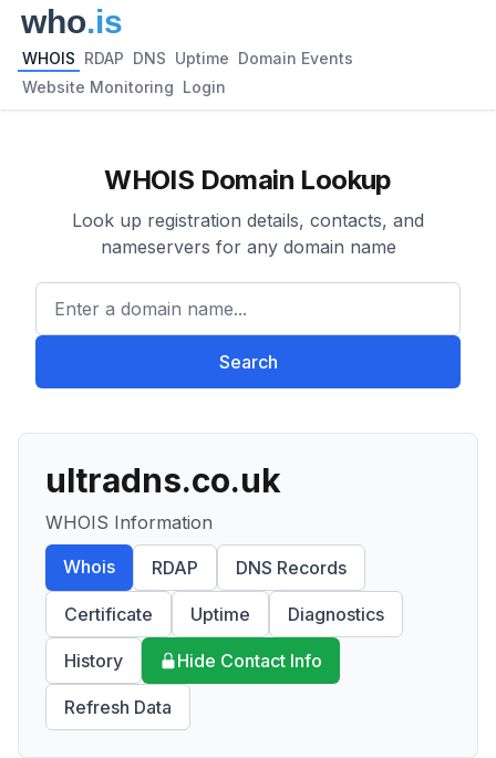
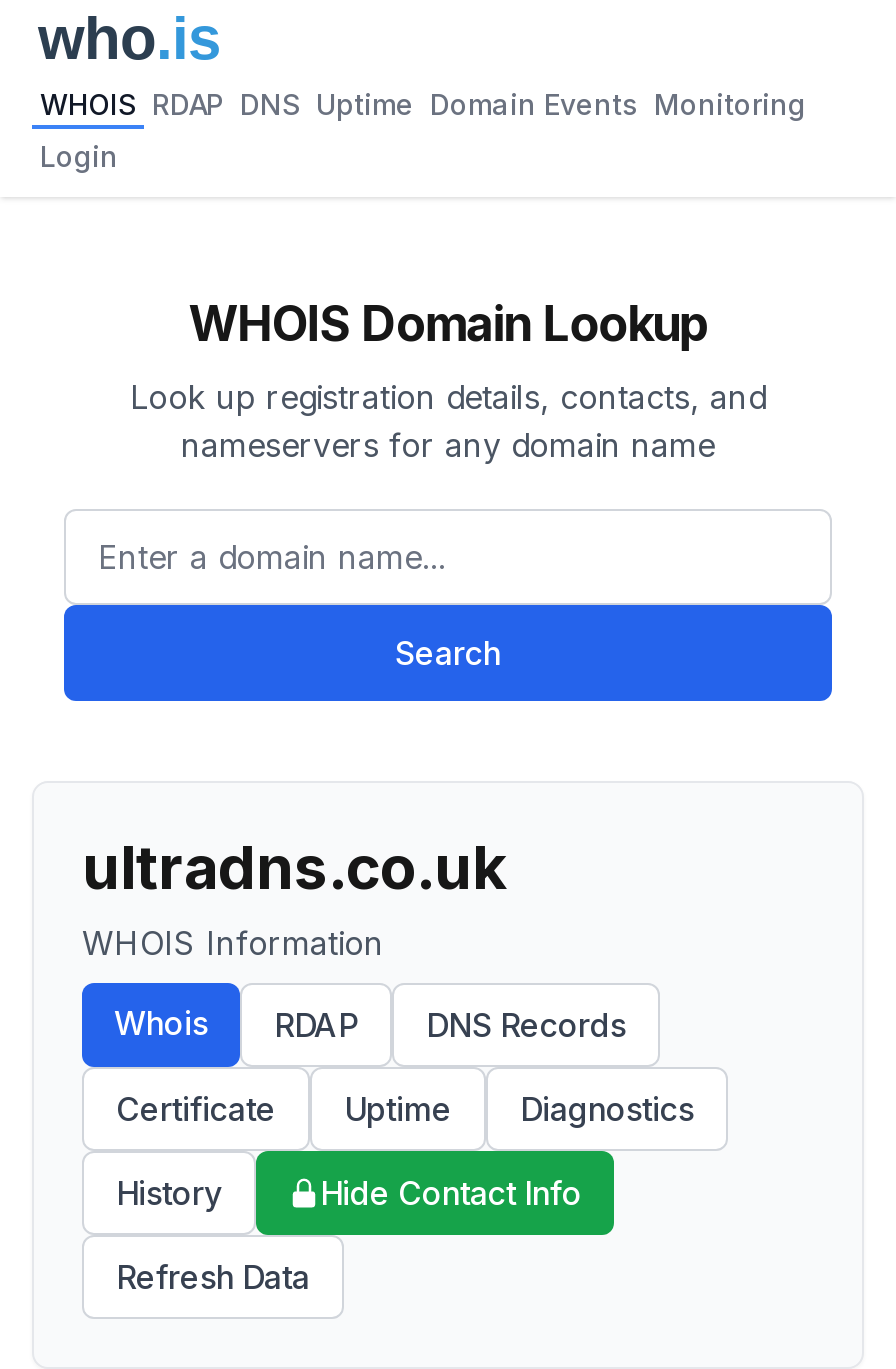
- WHOIS RDAP DNS Uptime Domain Events
+ WHOIS RDAP DNS Uptime Domain Events Monitoring

- Website Monitoring Login
+ Login
